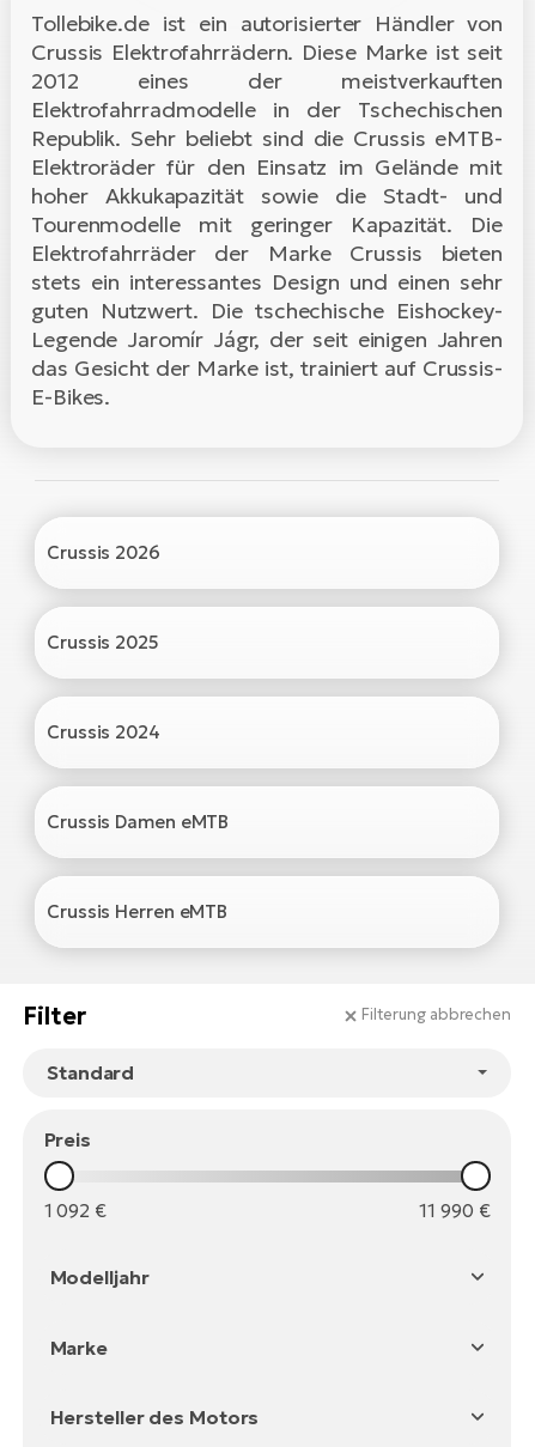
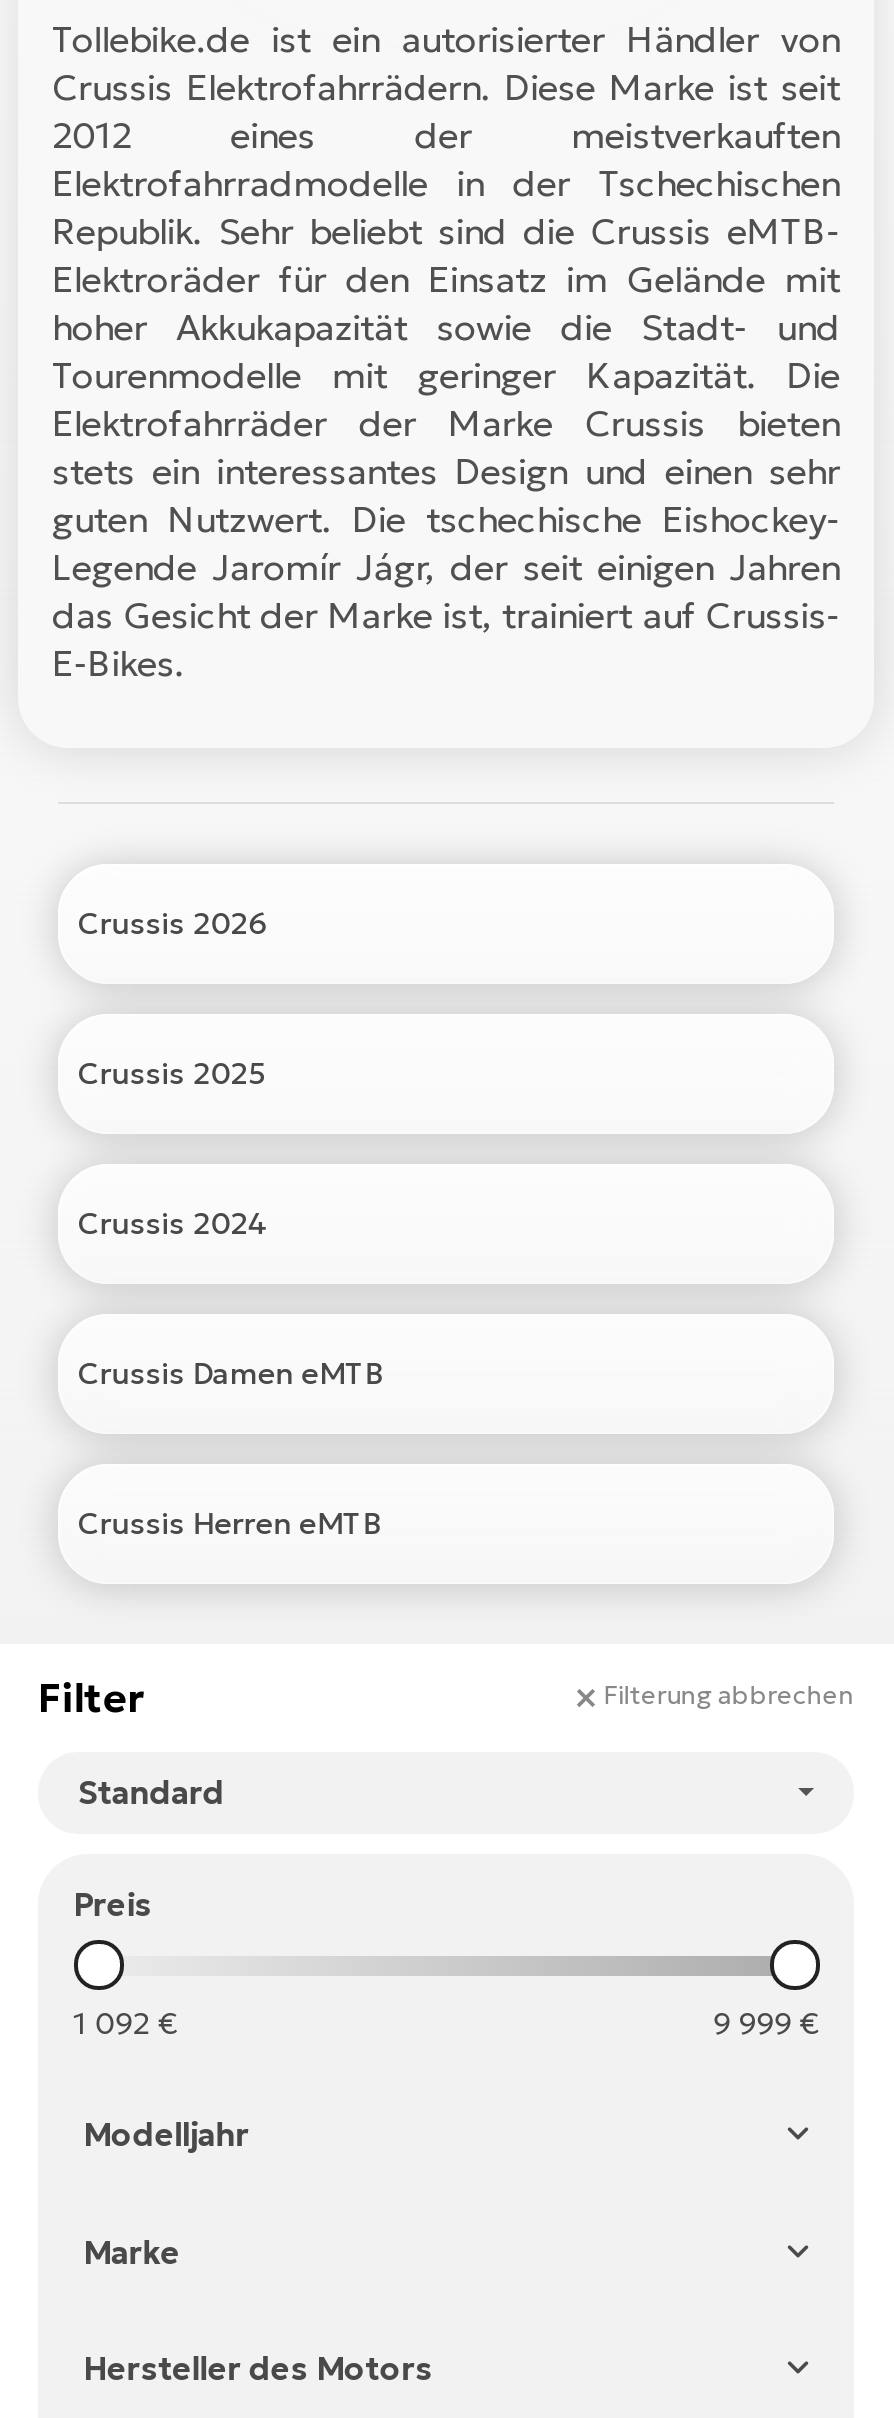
- 11 990 €
+ 9 999 €
